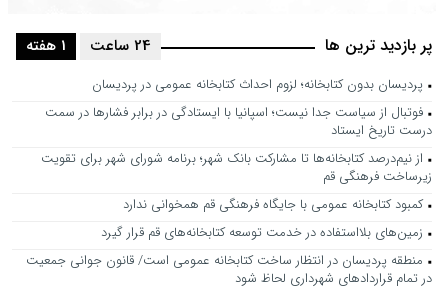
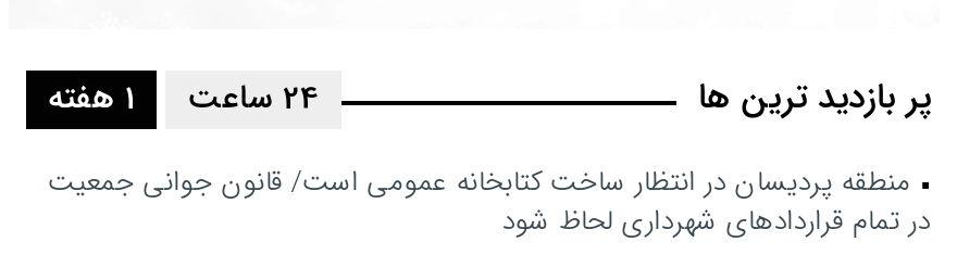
- پردیسان بدون کتابخانه؛ لزوم احداث کتابخانه عمومی در پردیسان
- فوتبال از سیاست جدا نیست؛ اسپانیا با ایستادگی در برابر فشارها در سمت
- درست تاریخ ایستاد
- از نیم‌درصد کتابخانه‌ها تا مشارکت بانک شهر؛ برنامه شورای شهر برای تقویت
- زیرساخت فرهنگی قم
- کمبود کتابخانه عمومی با جایگاه فرهنگی قم همخوانی ندارد
- زمین‌های بلااستفاده در خدمت توسعه کتابخانه‌های قم قرار گیرد
